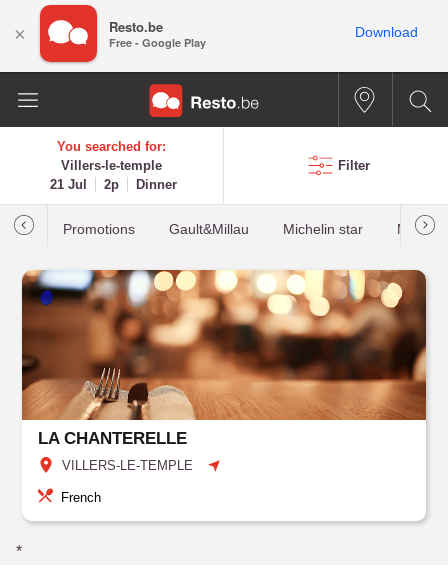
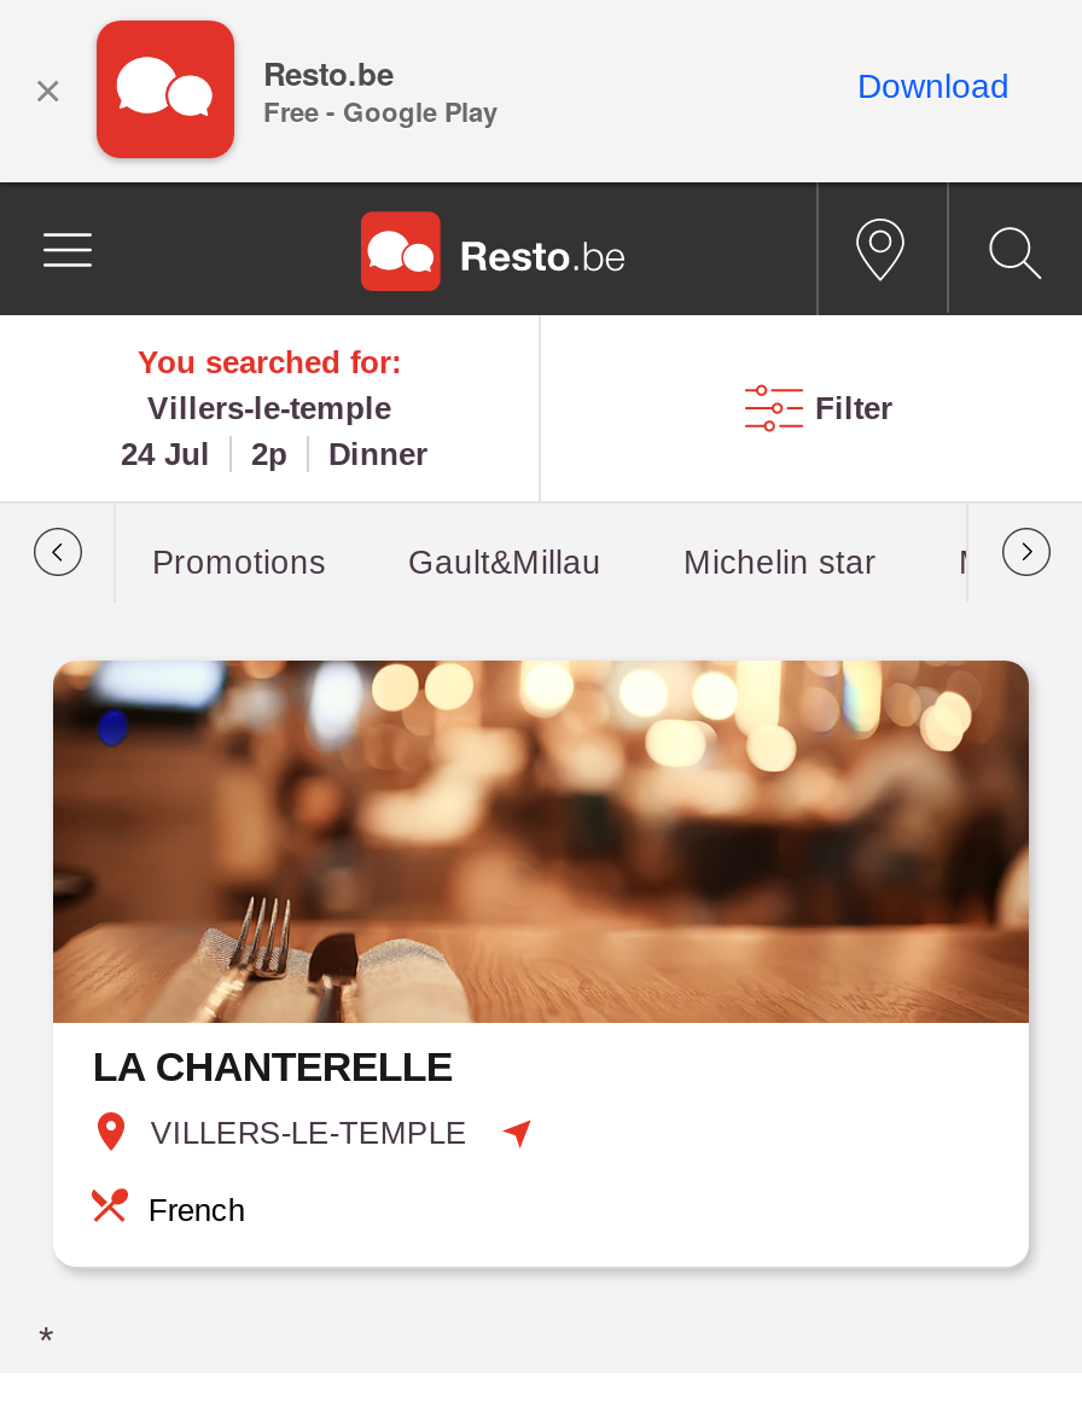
- 21 Jul 2p Dinner
+ 24 Jul 2p Dinner
